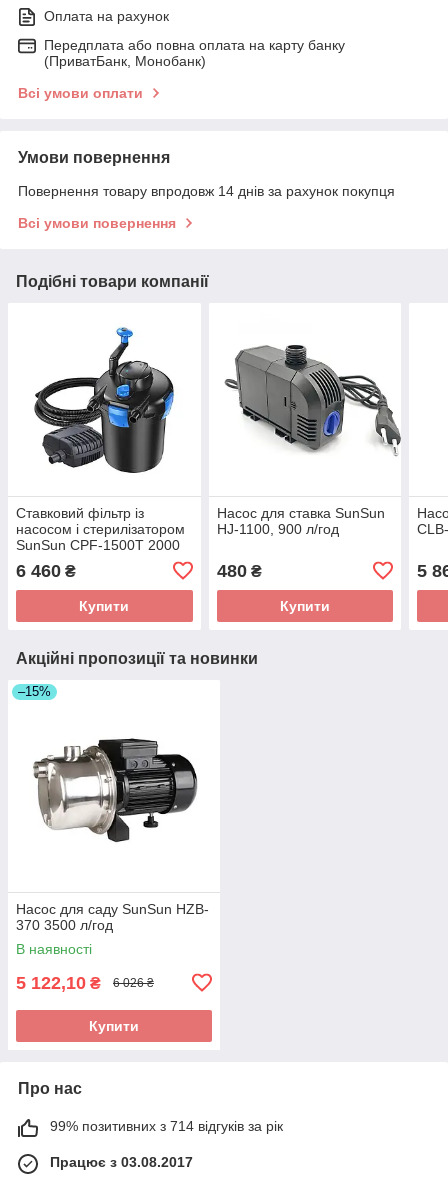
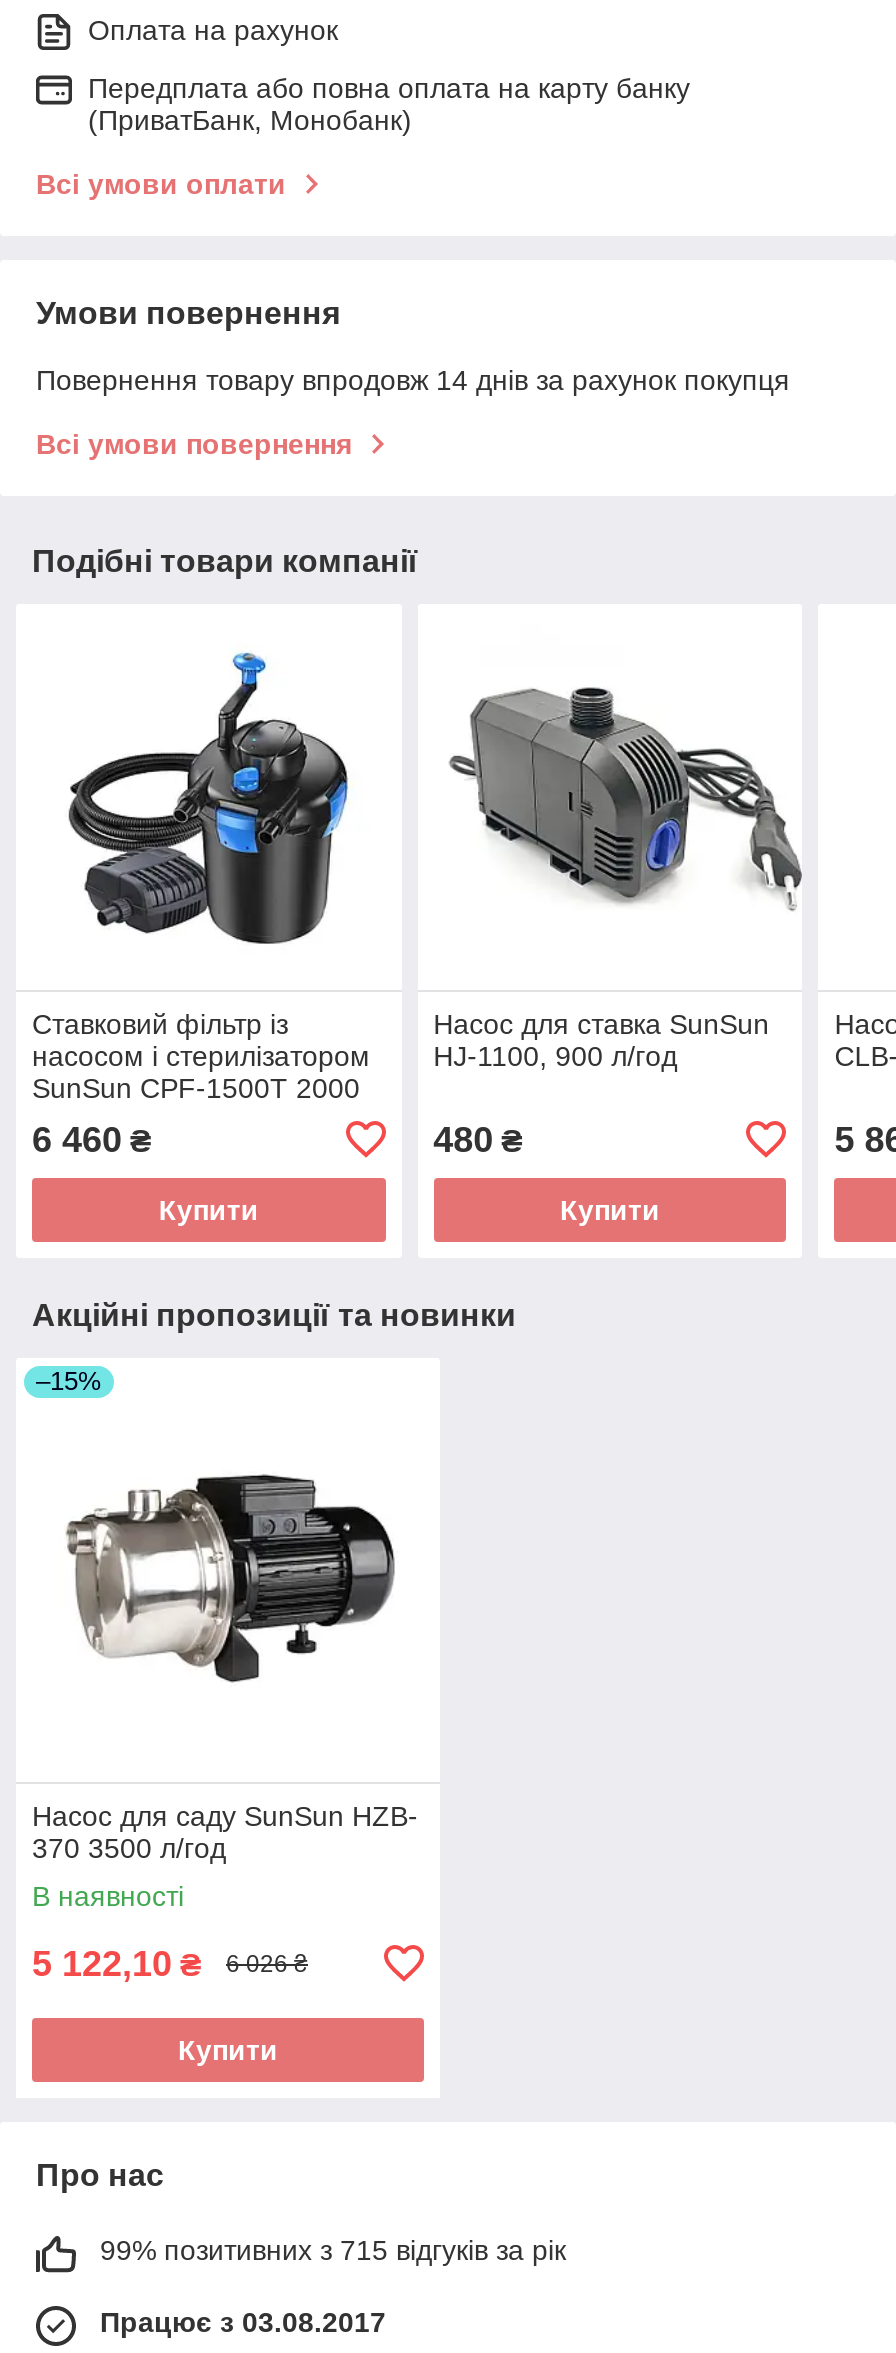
- 99% позитивних з 714 відгуків за рік
+ 99% позитивних з 715 відгуків за рік
